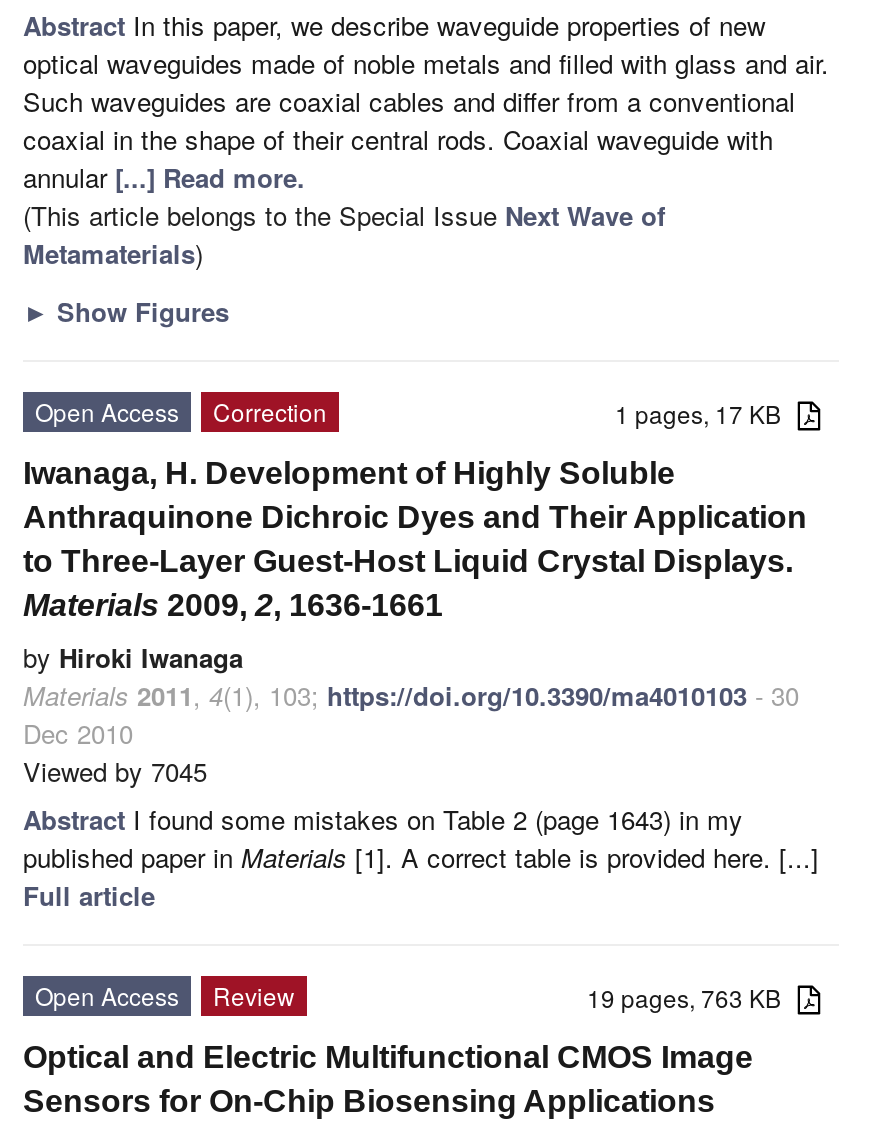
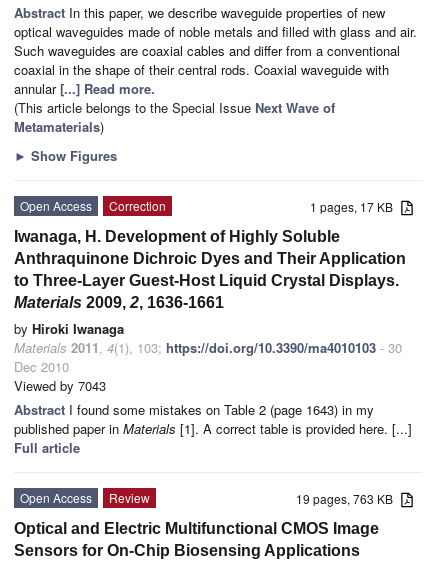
- Viewed by 7045
+ Viewed by 7043
